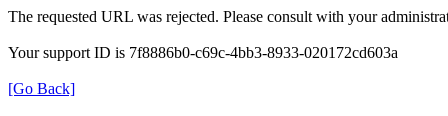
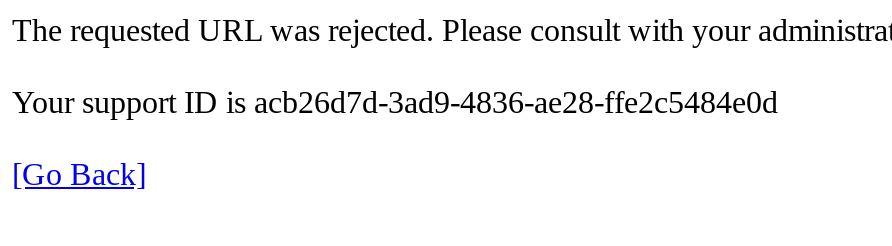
- Your support ID is 7f8886b0-c69c-4bb3-8933-020172cd603a
+ Your support ID is acb26d7d-3ad9-4836-ae28-ffe2c5484e0d
